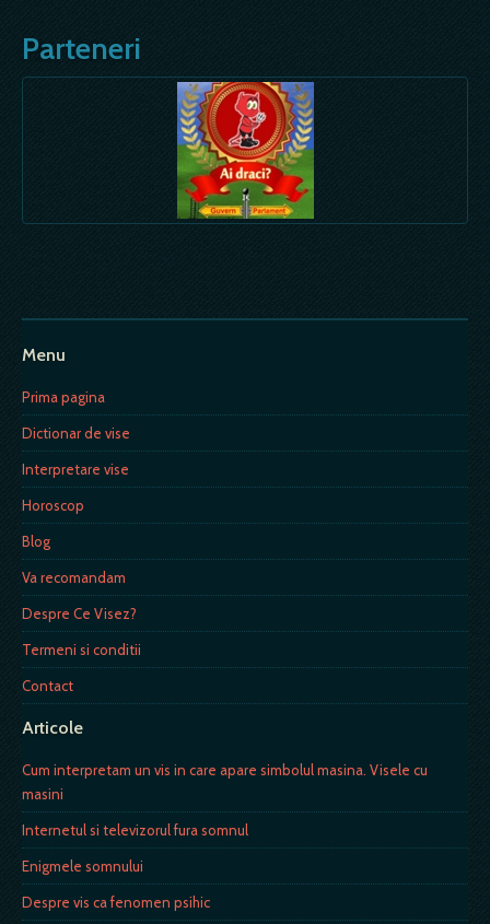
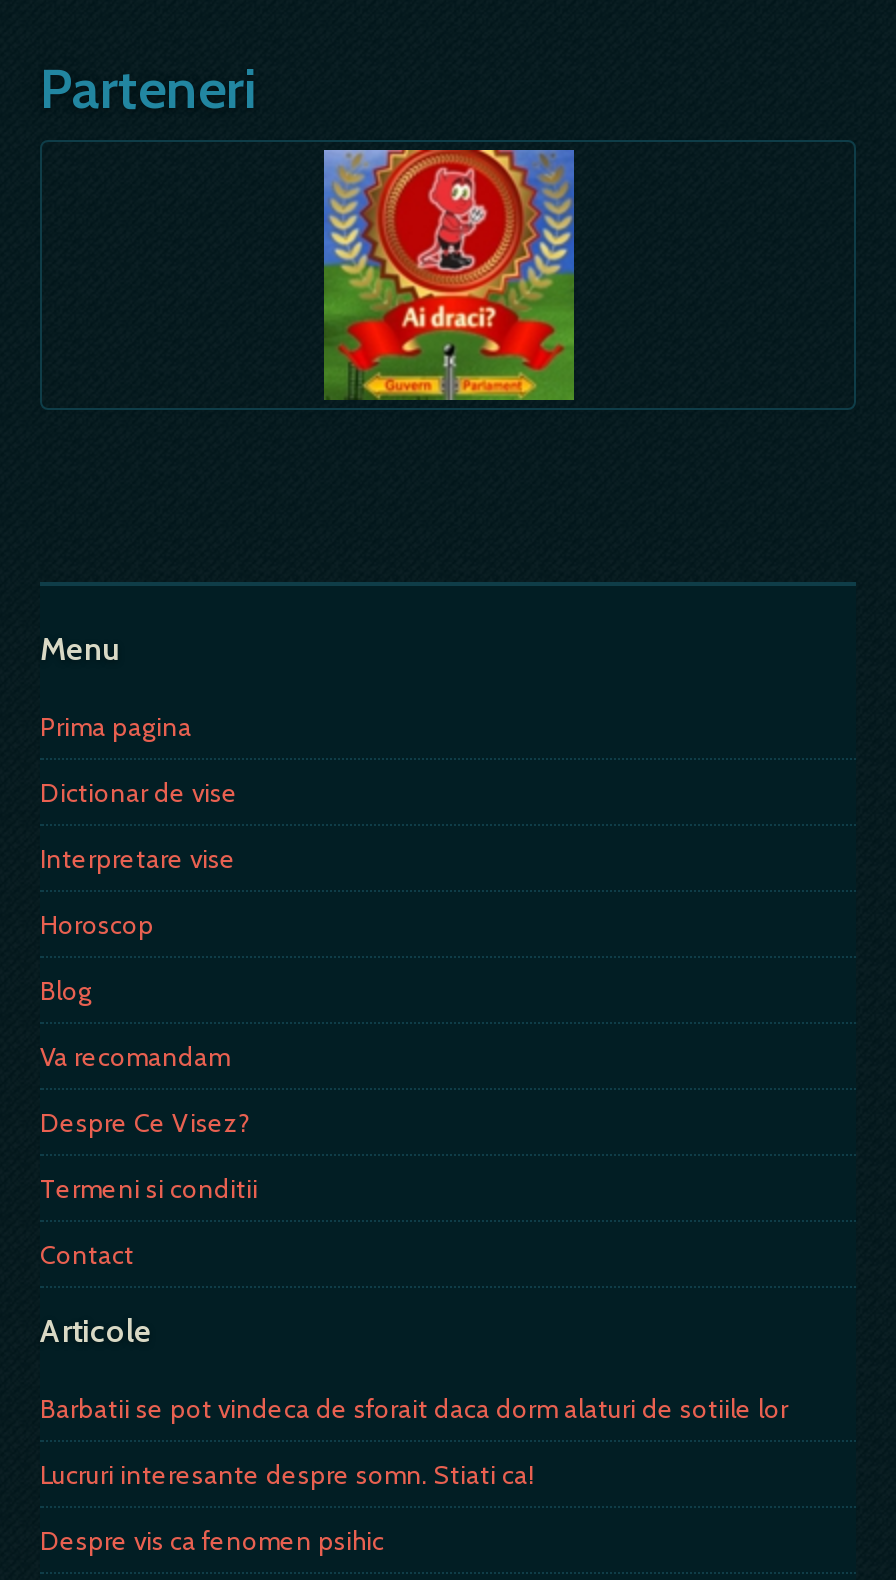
- Cum interpretam un vis in care apare simbolul masina. Visele cu
- masini
- Internetul si televizorul fura somnul
- Enigmele somnului
+ Barbatii se pot vindeca de sforait daca dorm alaturi de sotiile lor
+ Lucruri interesante despre somn. Stiati ca!
